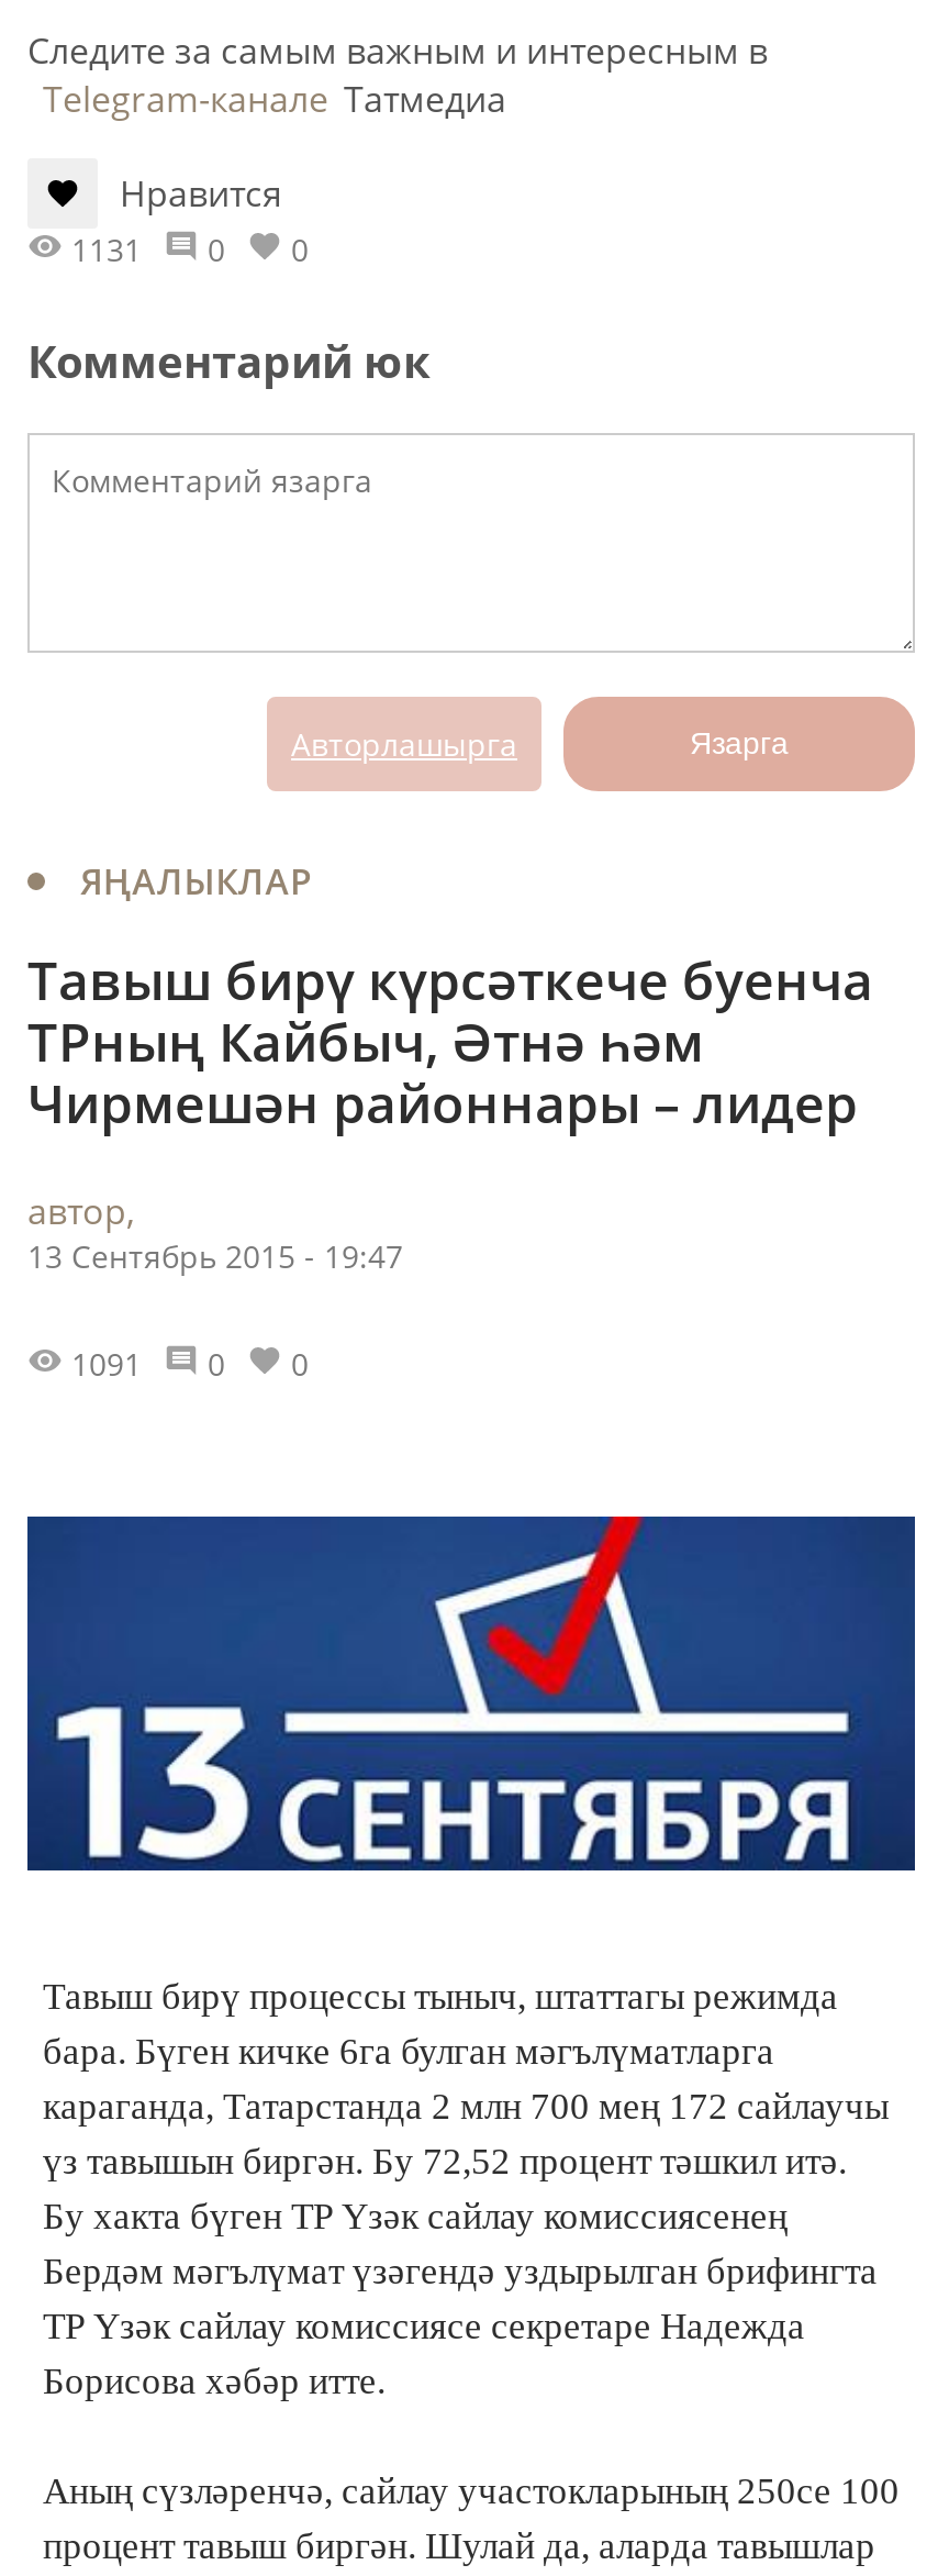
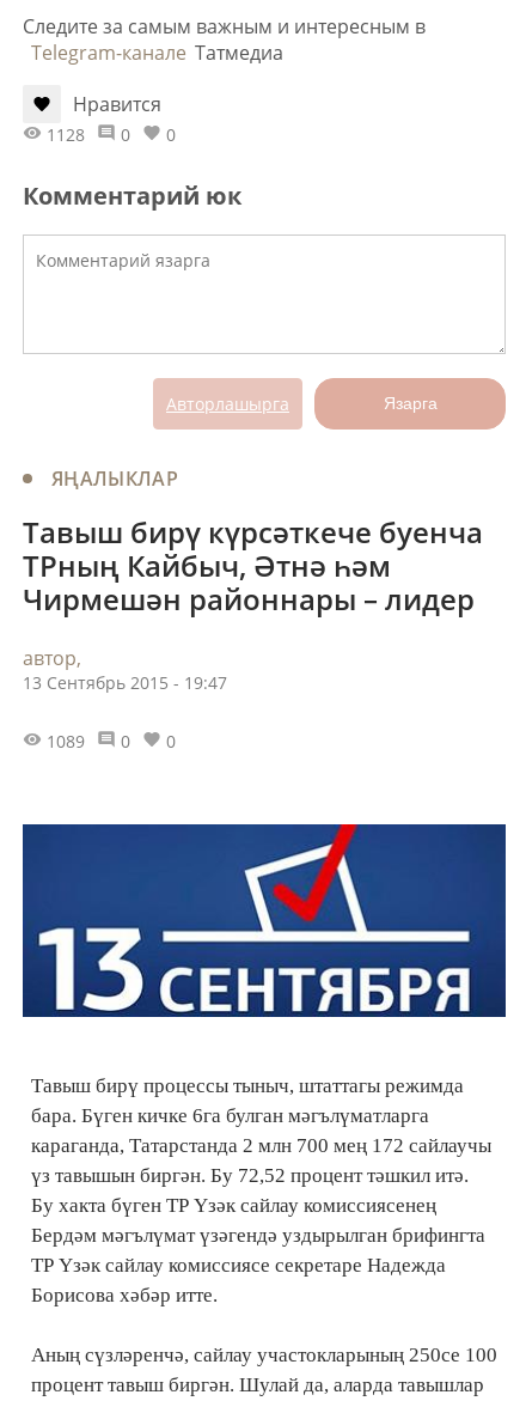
- 1131 0 0
+ 1128 0 0

- 1091 0 0
+ 1089 0 0
